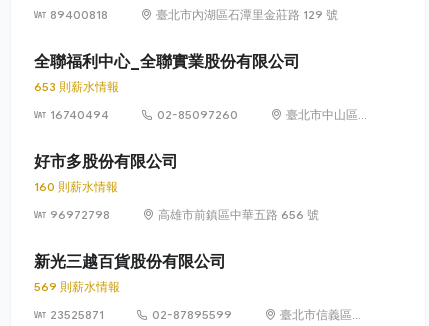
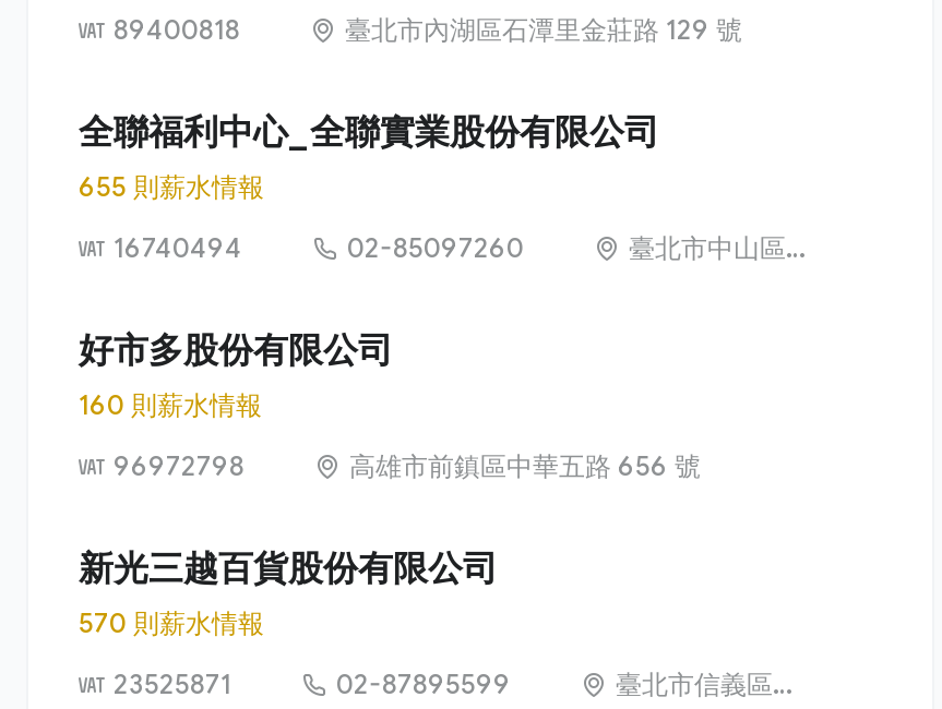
- 653 則薪水情報
+ 655 則薪水情報

- 569 則薪水情報
+ 570 則薪水情報
